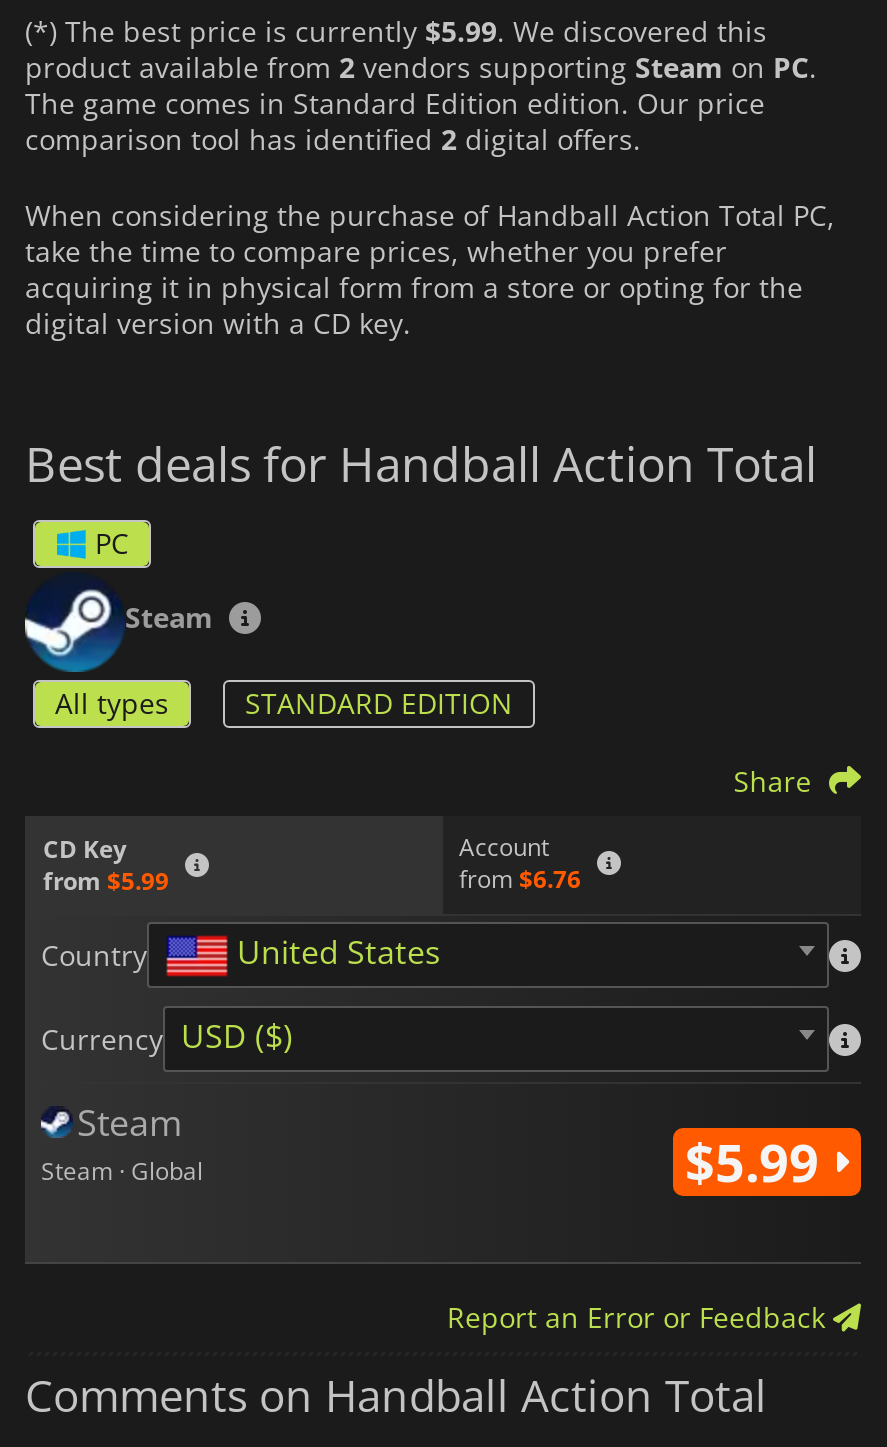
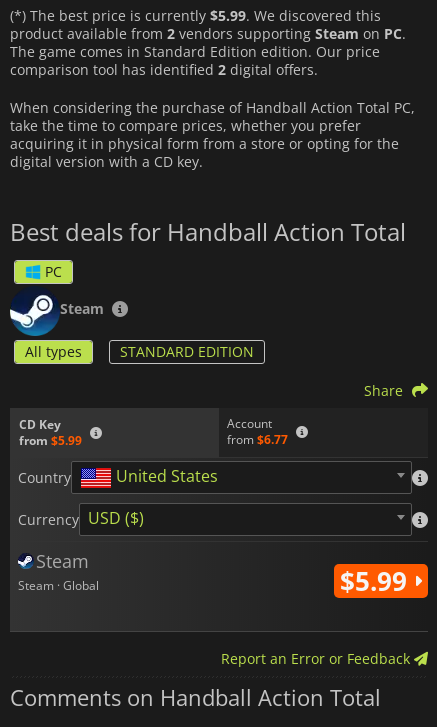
- from $6.76
+ from $6.77
